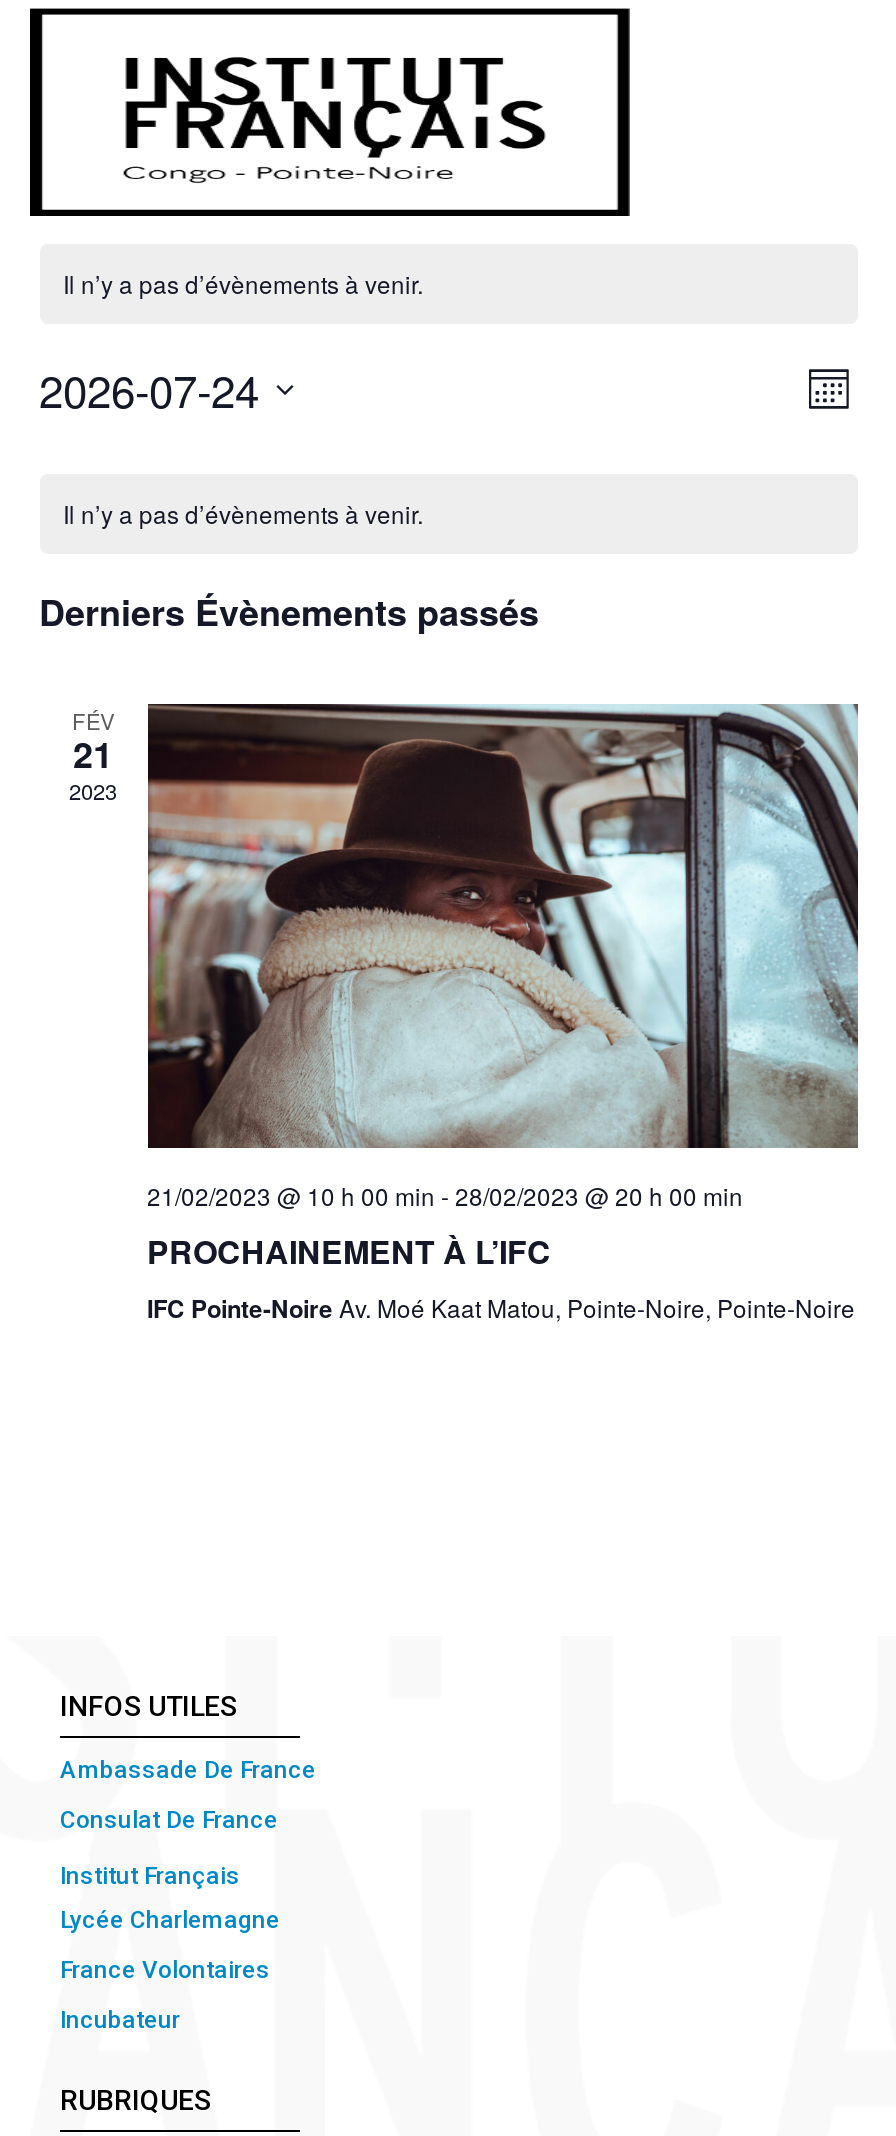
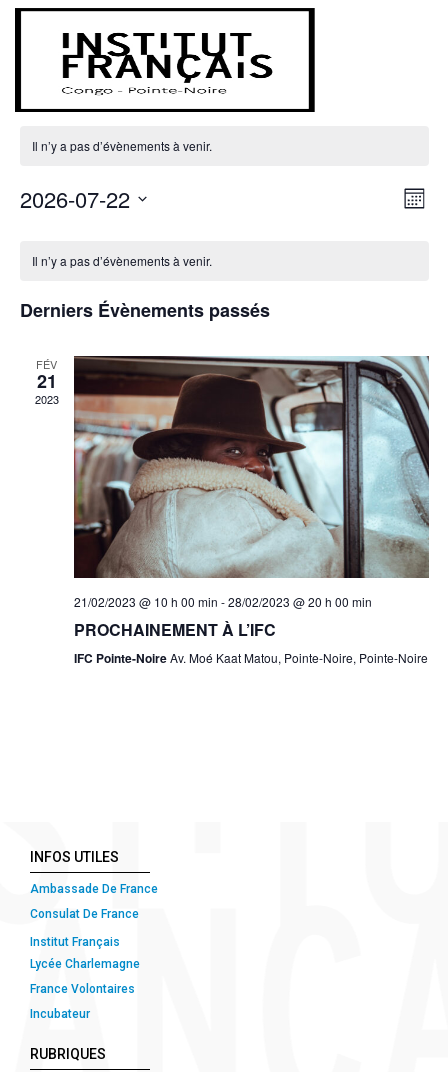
- 2026-07-24
+ 2026-07-22
